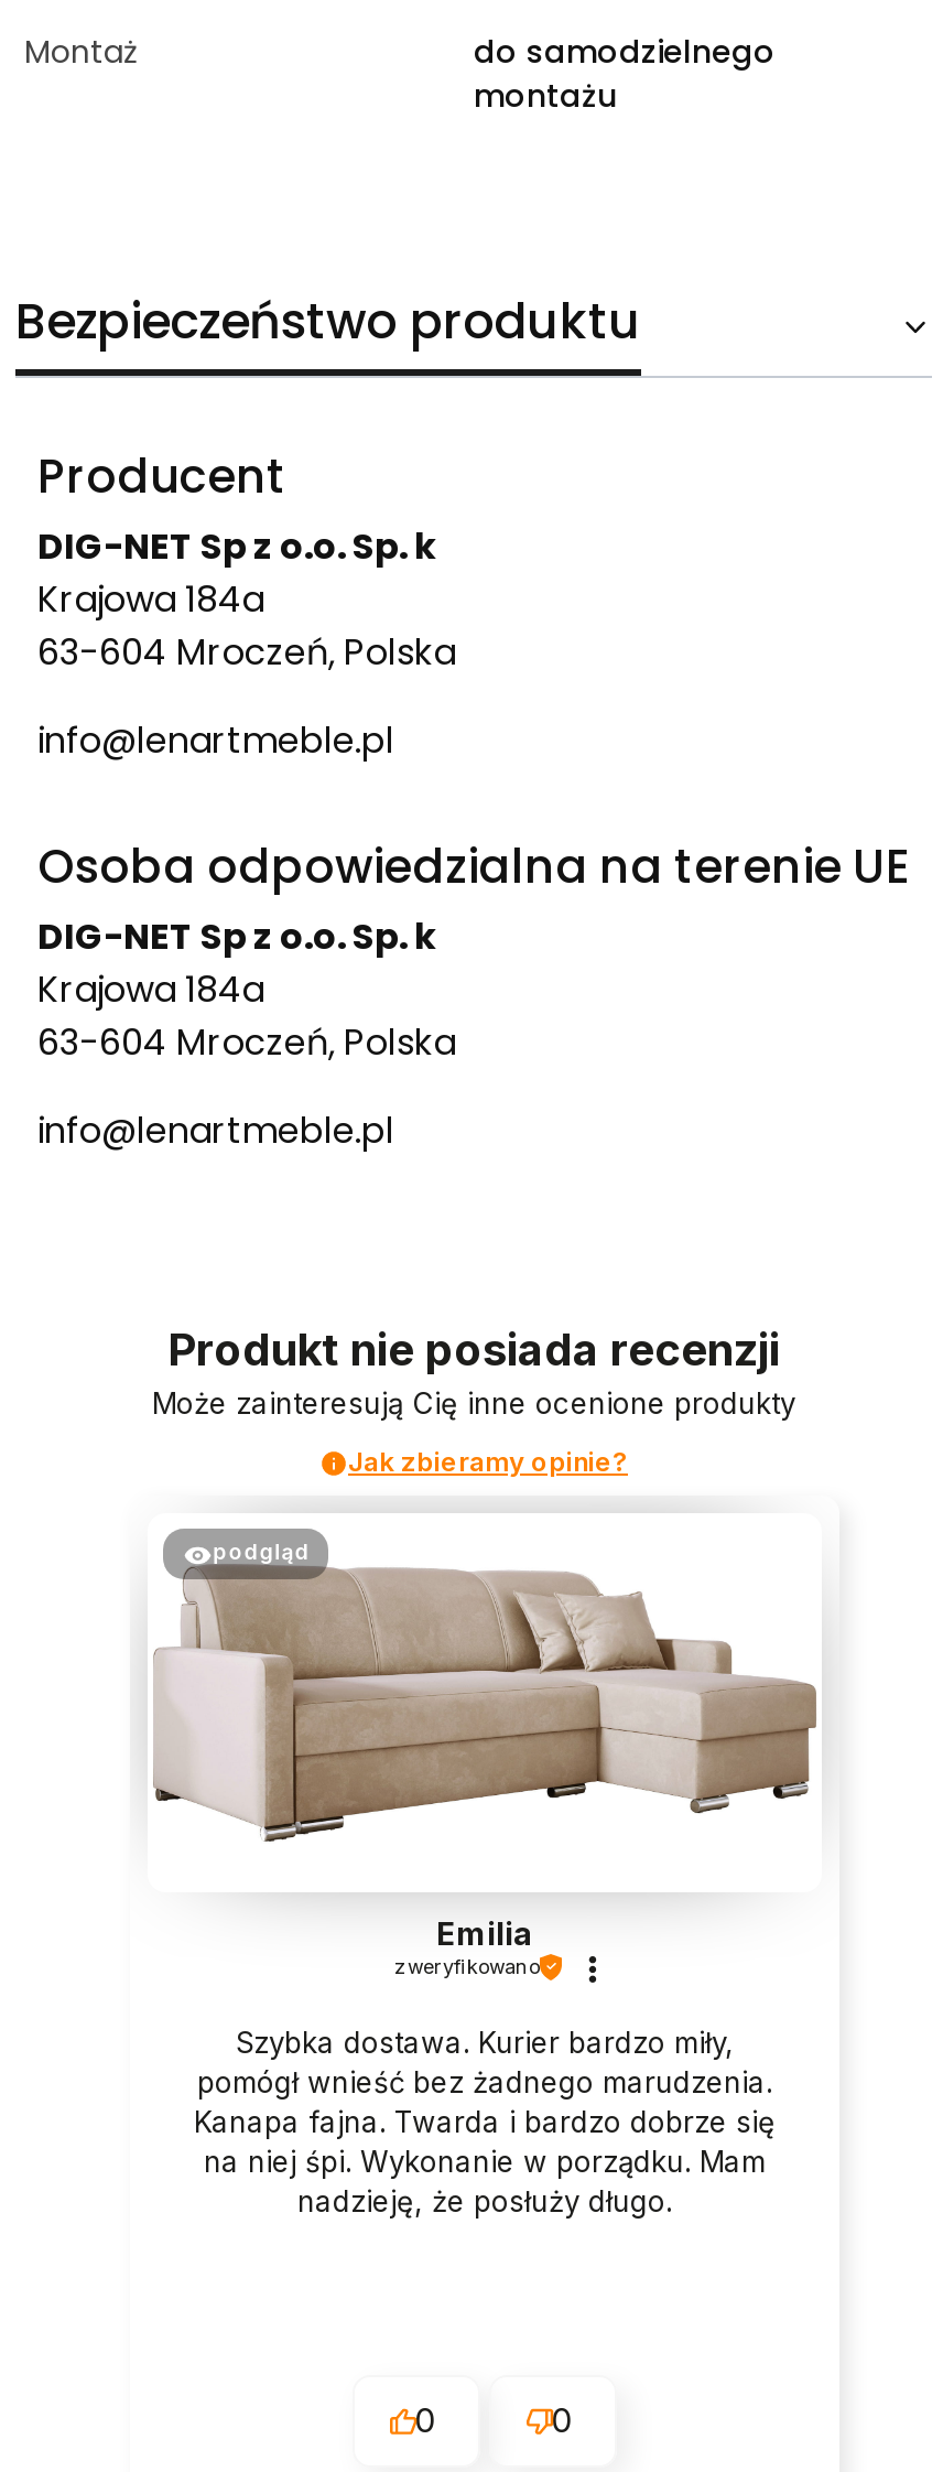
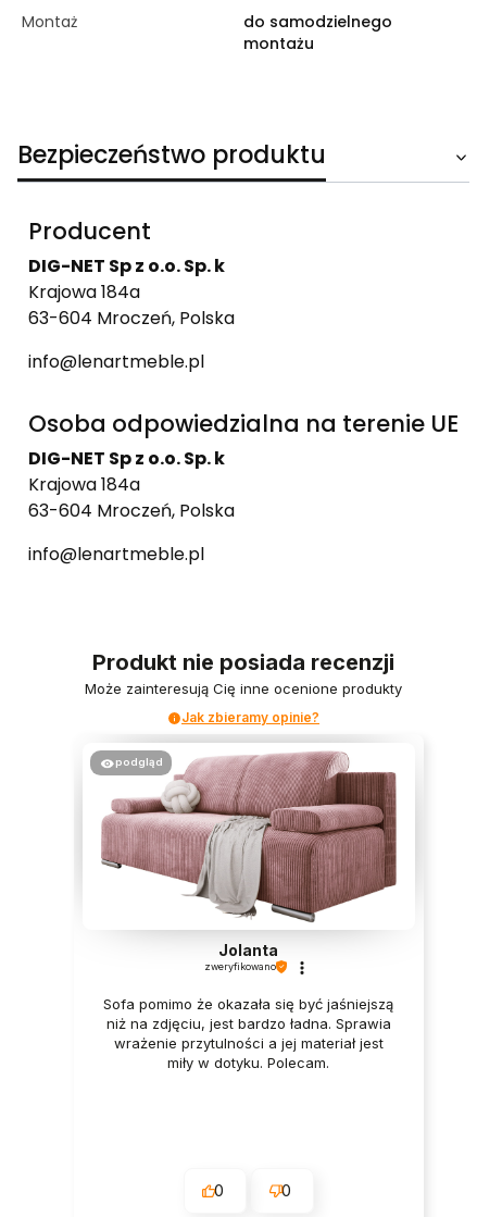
- [image]
- Emilia
+ [image]
+ Jolanta

- Szybka dostawa. Kurier bardzo miły,
- pomógł wnieść bez żadnego marudzenia.
- Kanapa fajna. Twarda i bardzo dobrze się
- na niej śpi. Wykonanie w porządku. Mam
- nadzieję, że posłuży długo.
+ Sofa pomimo że okazała się być jaśniejszą
+ niż na zdjęciu, jest bardzo ładna. Sprawia
+ wrażenie przytulności a jej materiał jest
+ miły w dotyku. Polecam.
